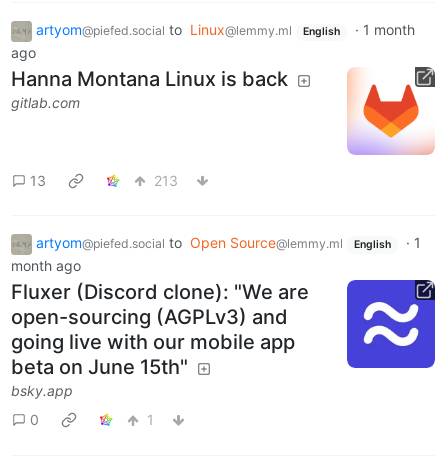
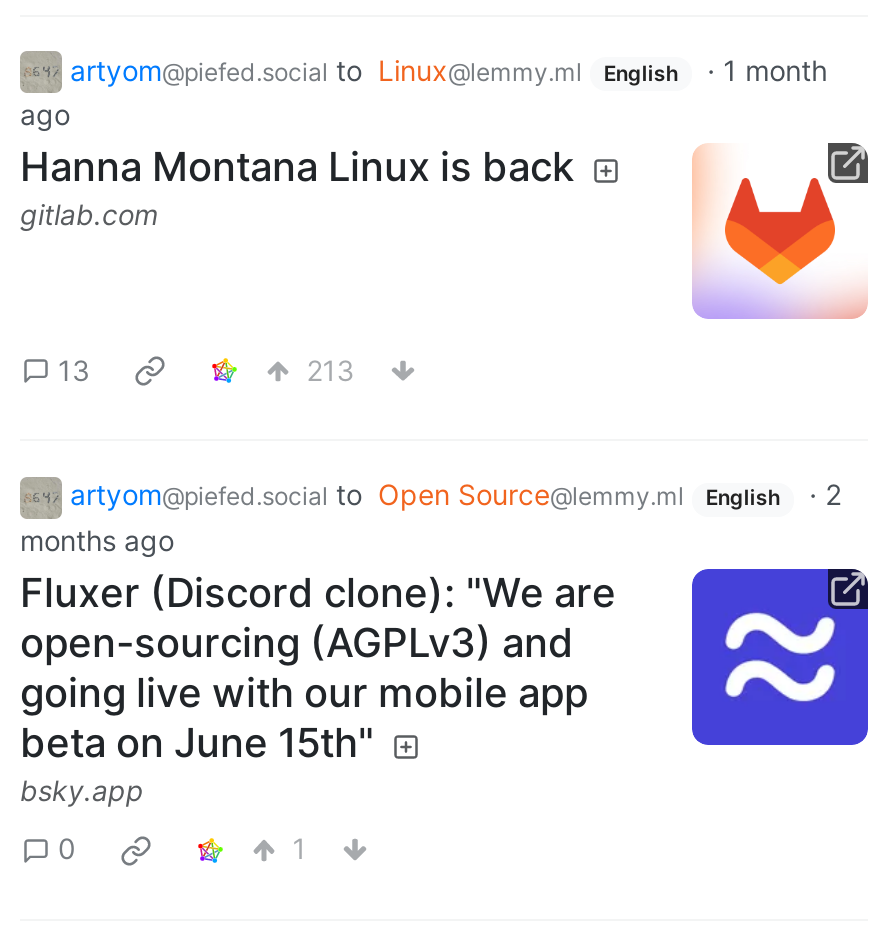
- artyom@piefed.social to Open Source@lemmy.ml English · 1
+ artyom@piefed.social to Open Source@lemmy.ml English · 2

- month ago
+ months ago
